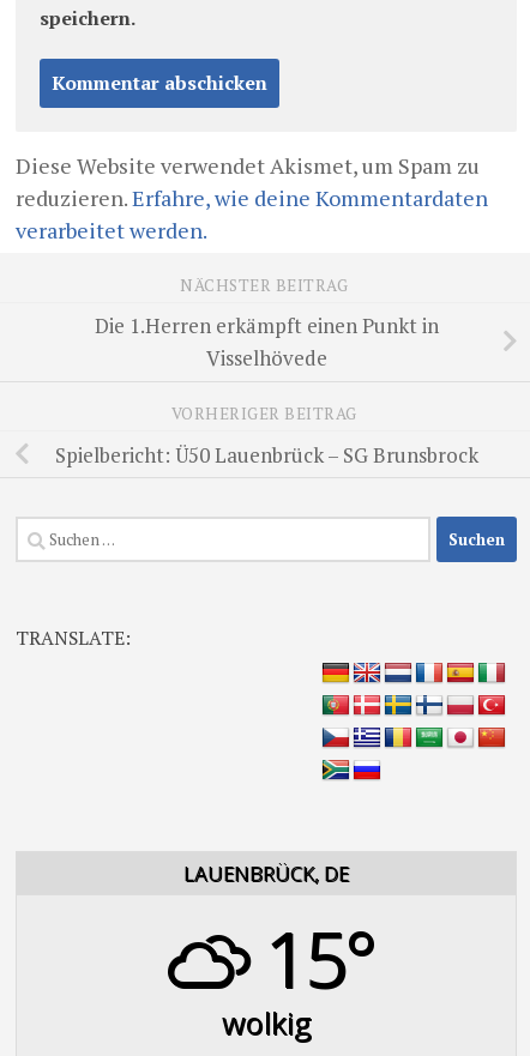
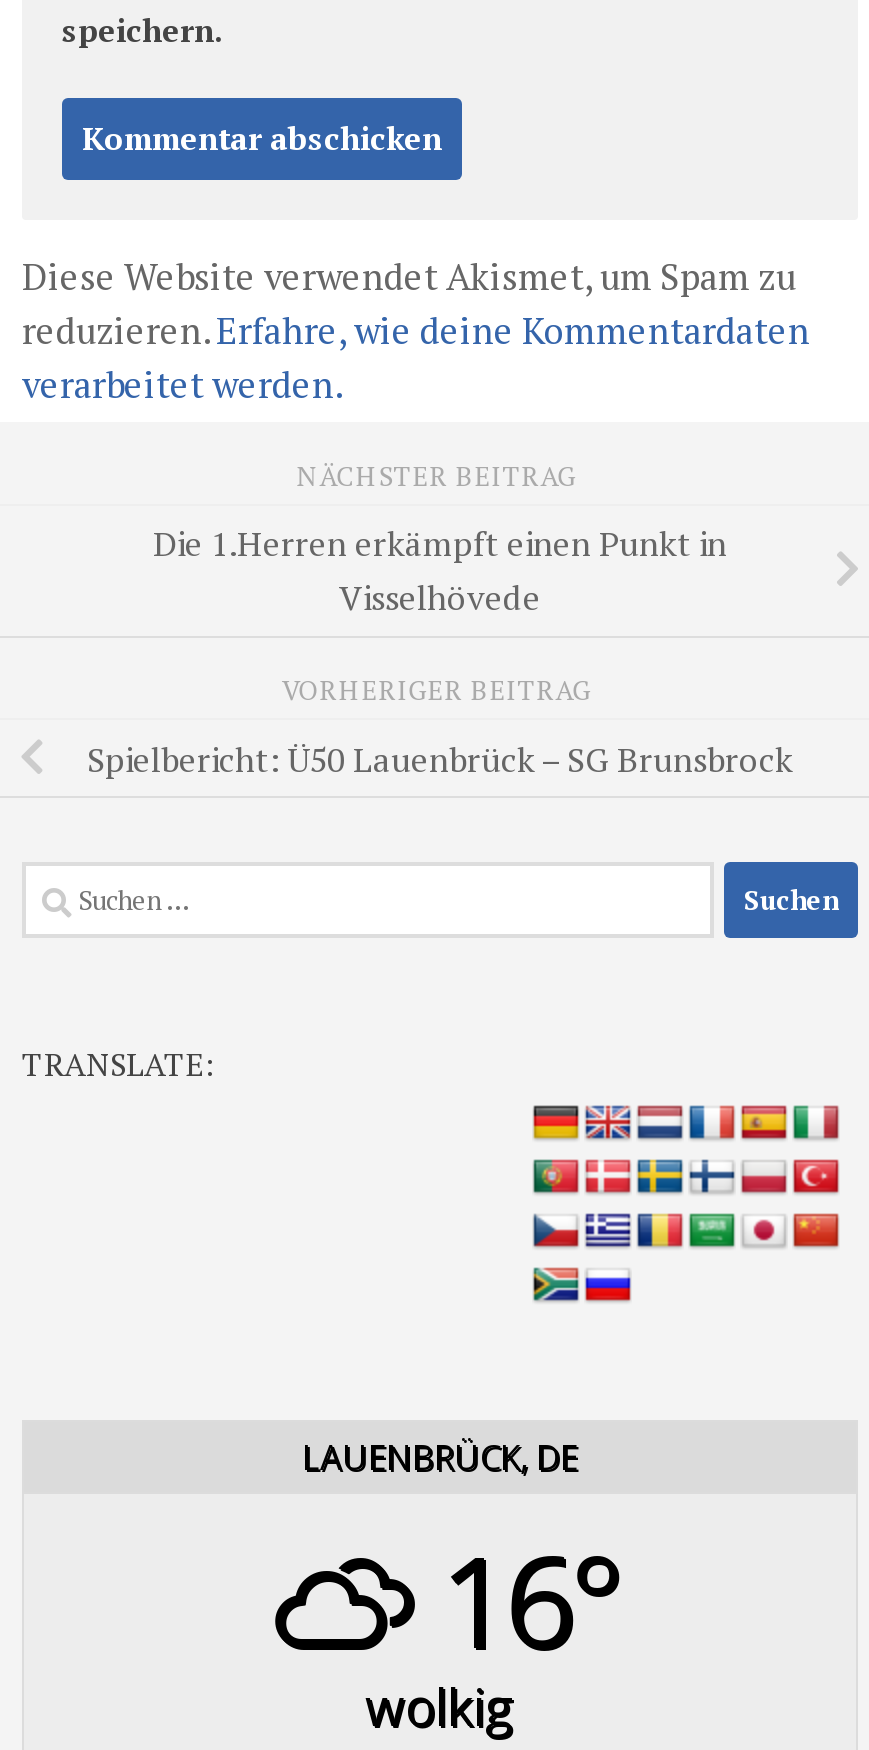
- 15°
+ 16°
